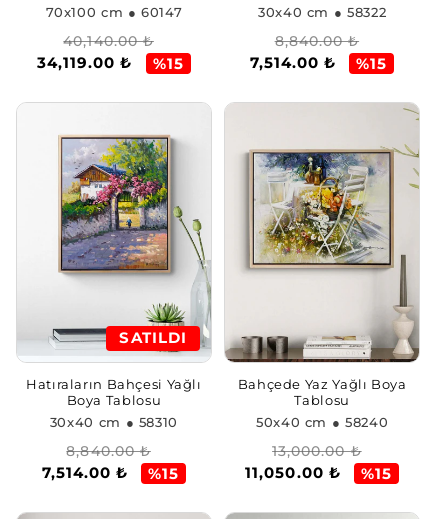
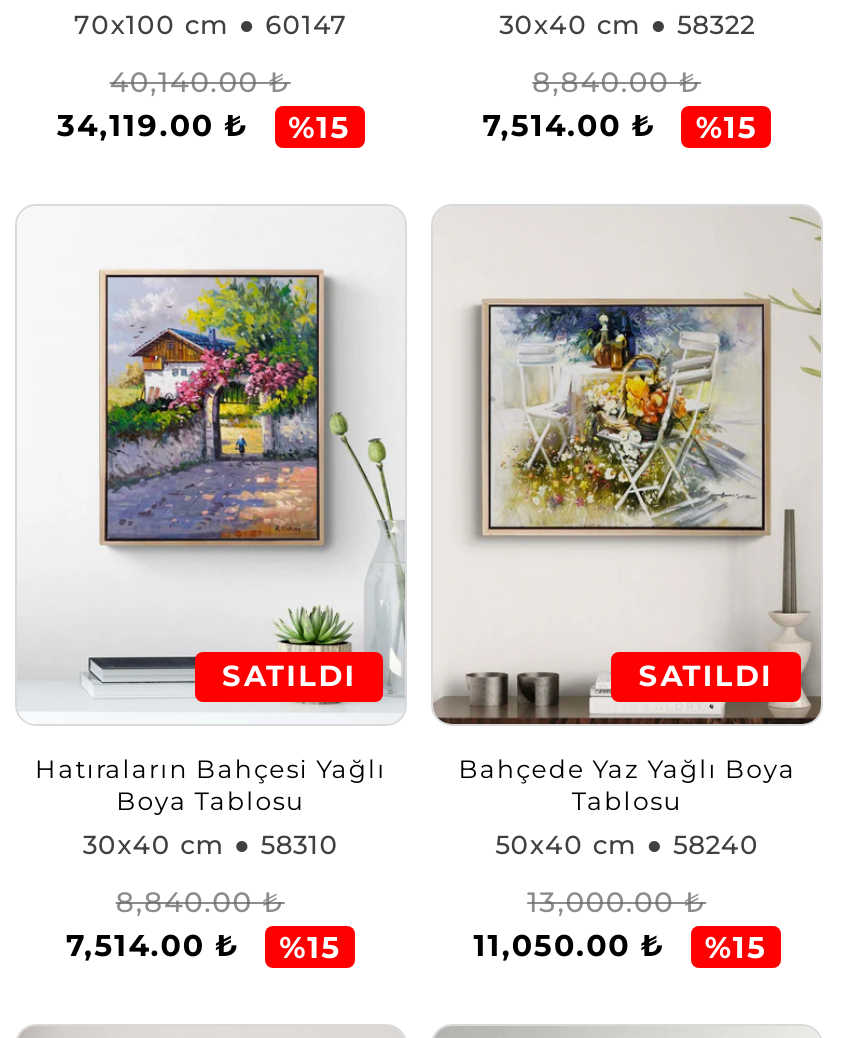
+ SATILDI
